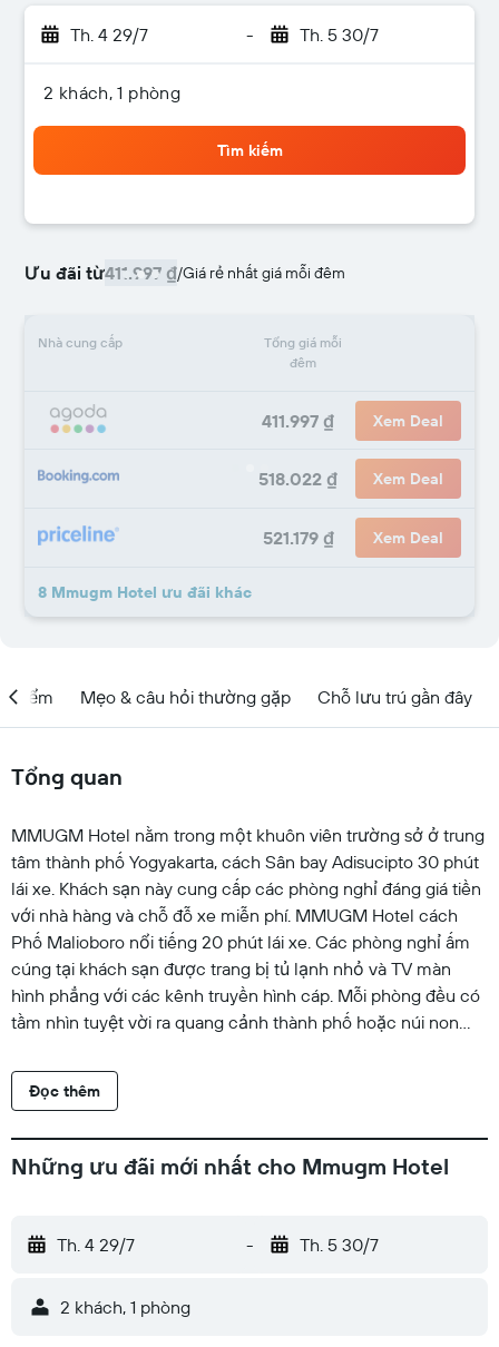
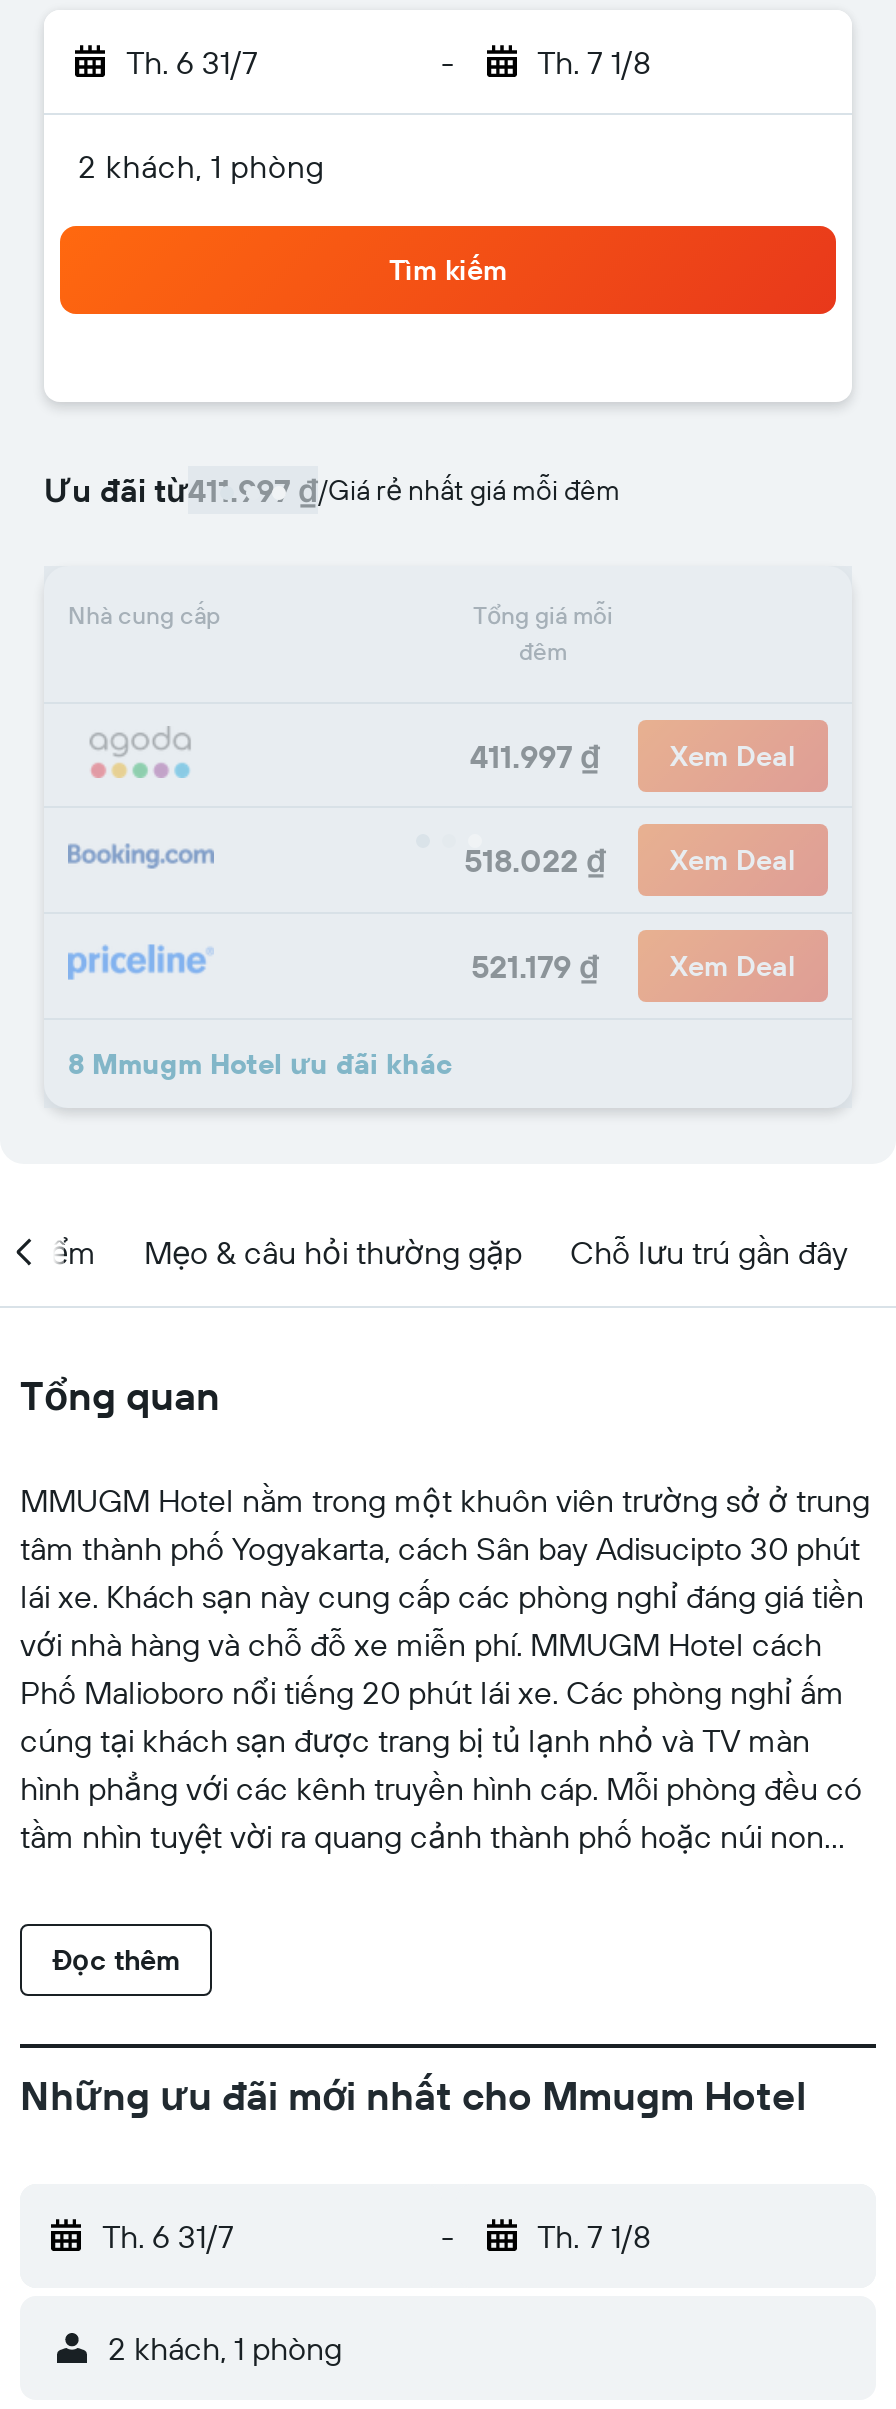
- Th. 4 29/7
+ Th. 6 31/7

- Th. 5 30/7
+ Th. 7 1/8

- Th. 4 29/7
+ Th. 6 31/7

- Th. 5 30/7
+ Th. 7 1/8
